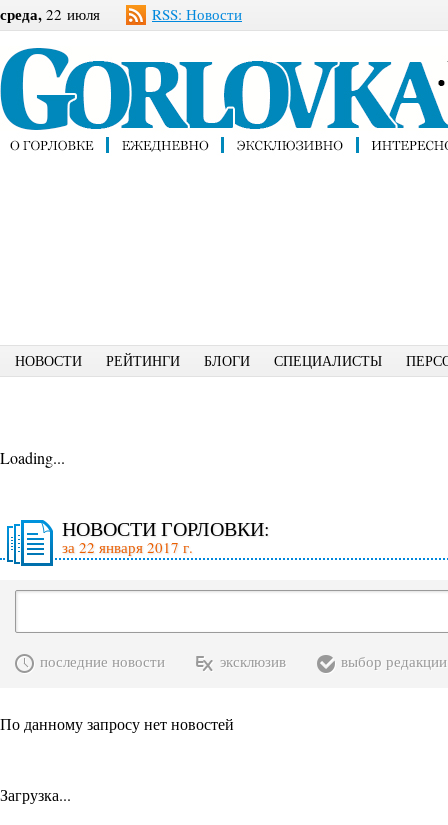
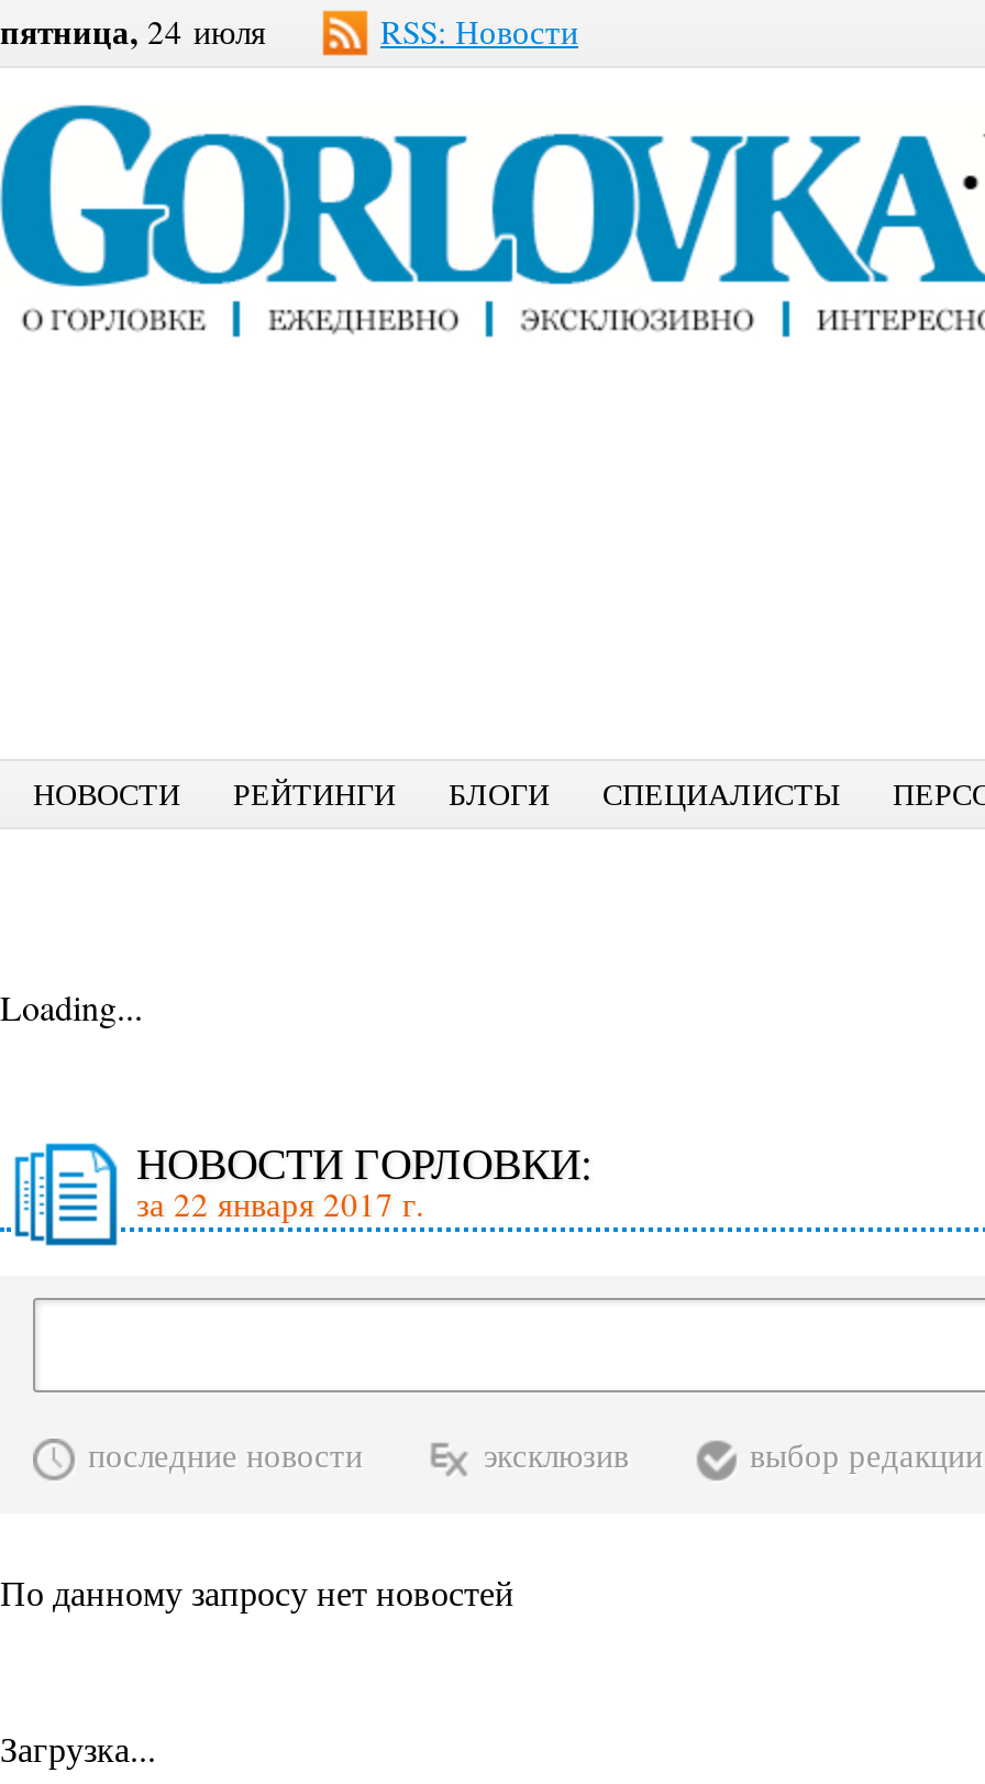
- среда, 22 июля
+ пятница, 24 июля
